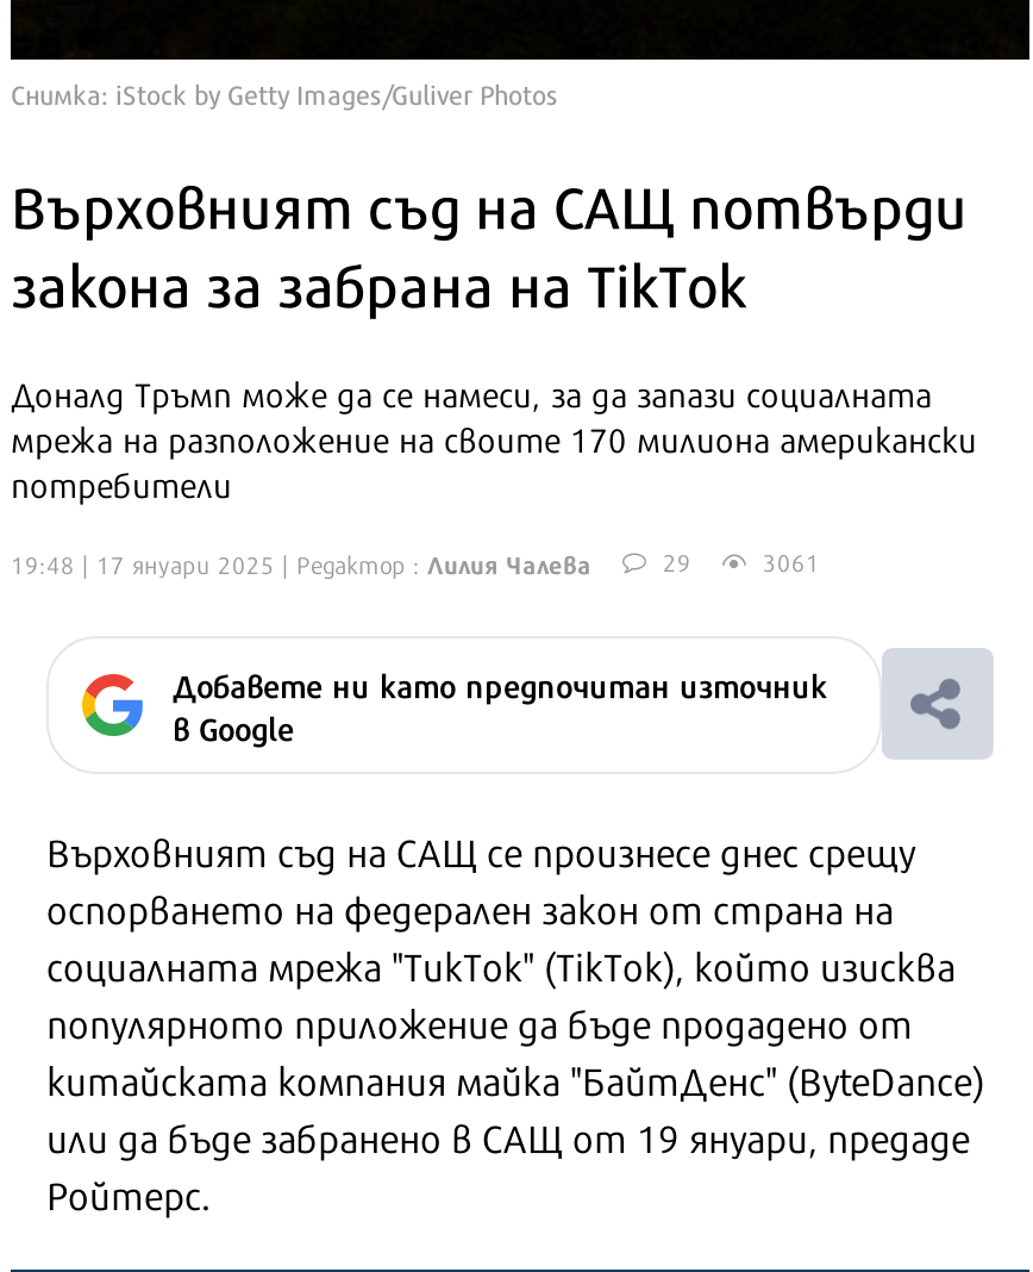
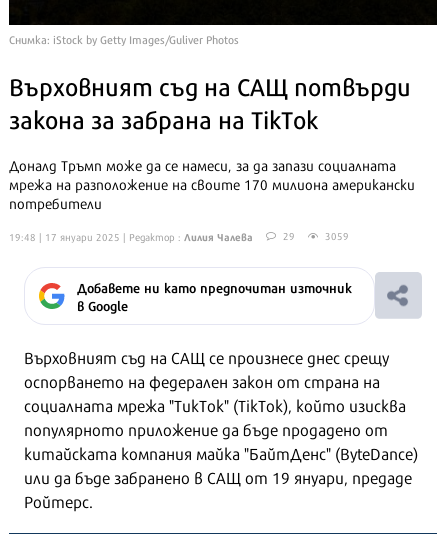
- 3061
+ 3059
